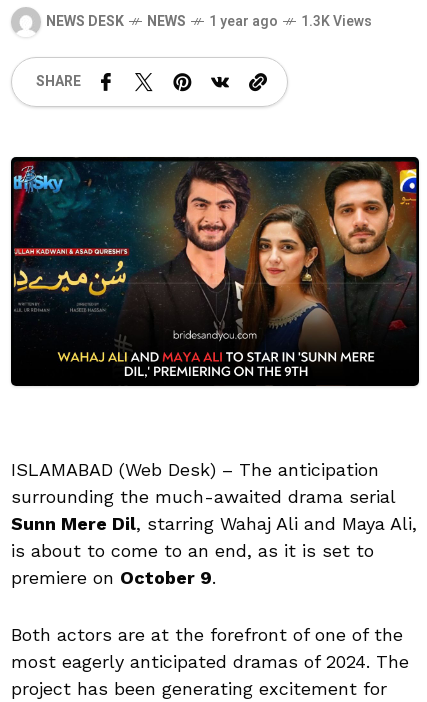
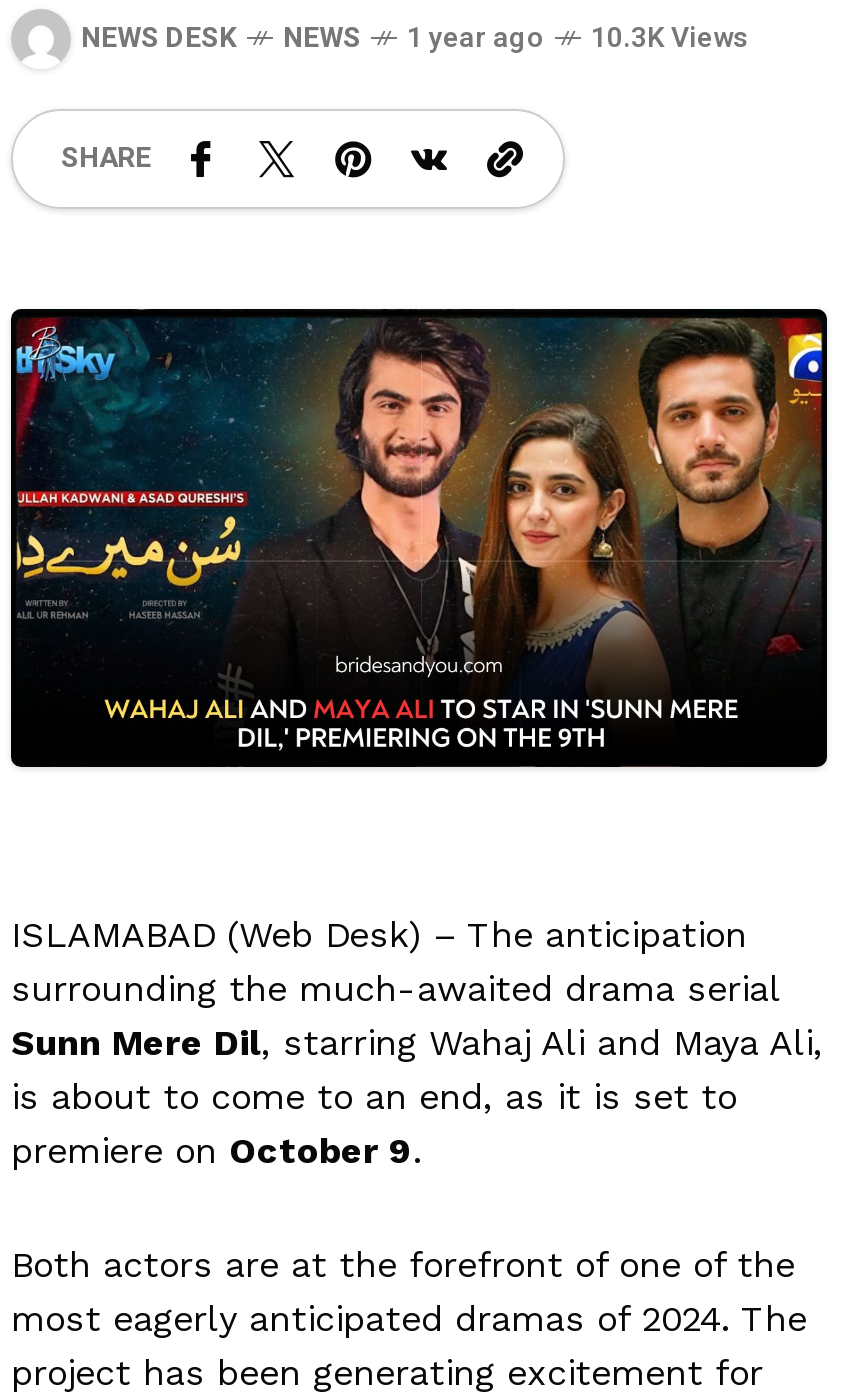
- NEWS DESK NEWS 1 year ago 1.3K Views
+ NEWS DESK NEWS 1 year ago 10.3K Views
